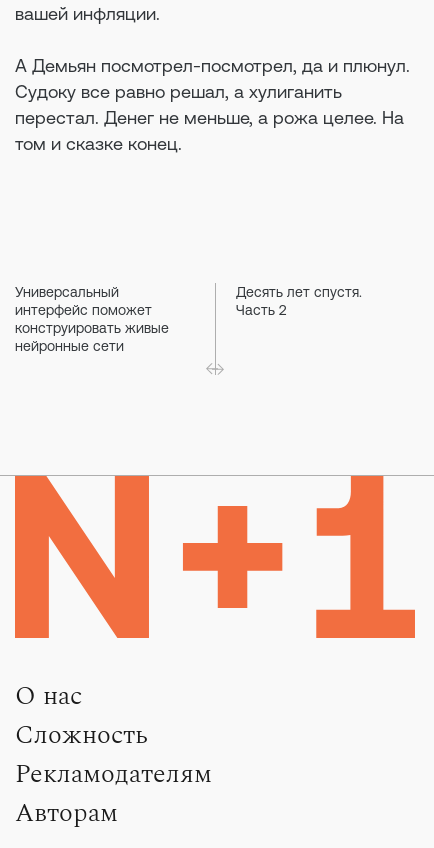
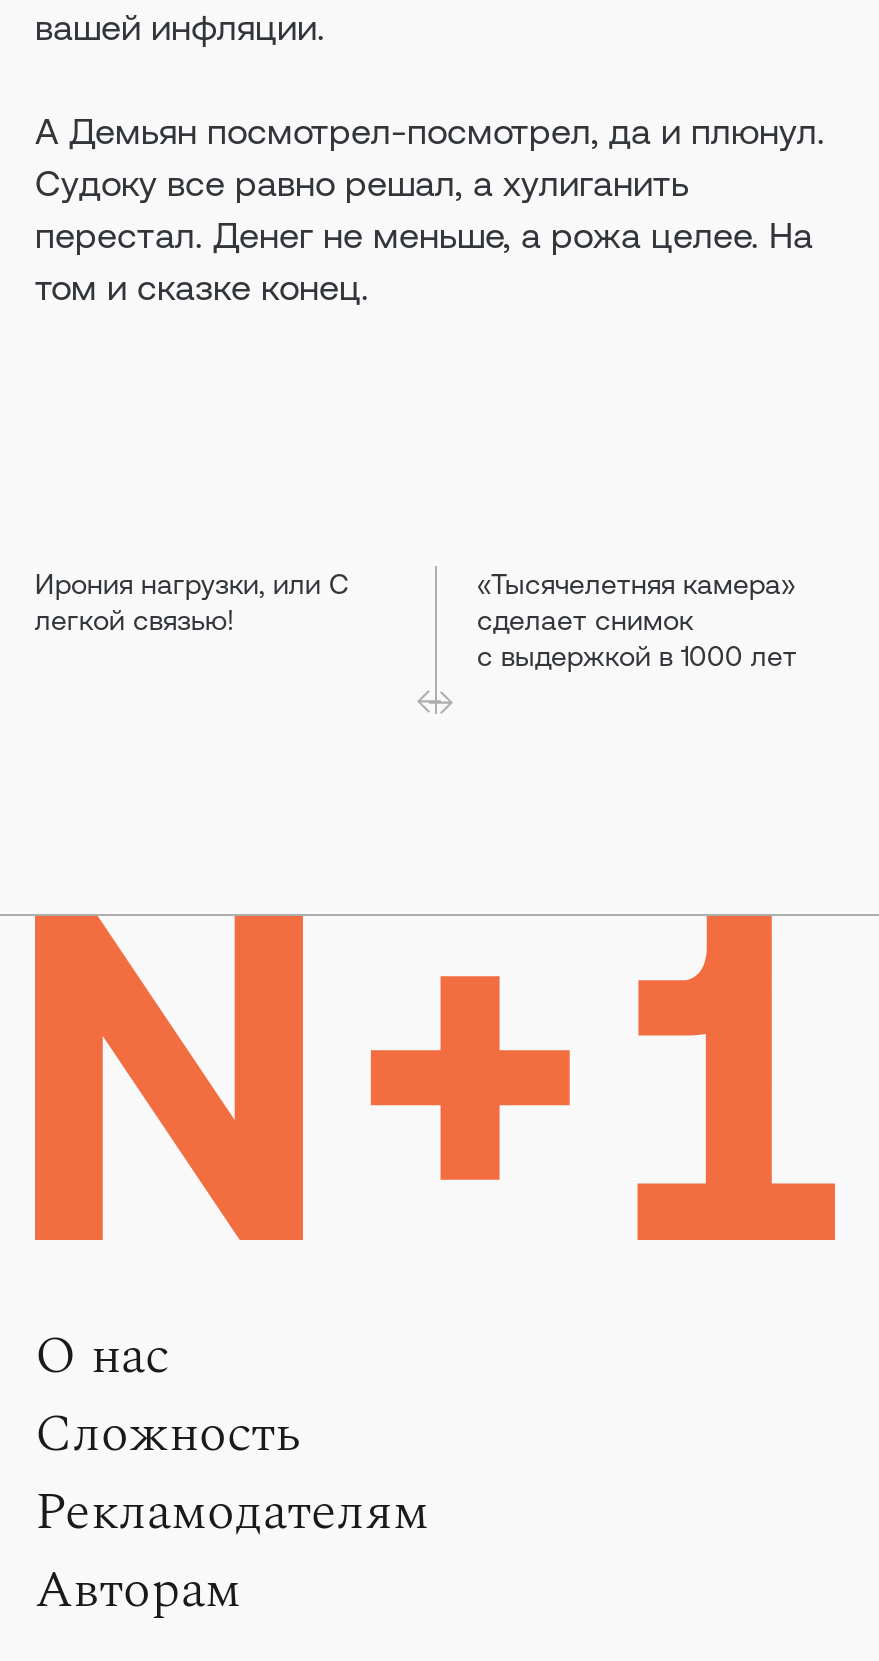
- Универсальный
- интерфейс поможет
- конструировать живые
- нейронные сети
+ Ирония нагрузки, или С
+ легкой связью!

- Десять лет спустя.
- Часть 2
+ «Тысячелетняя камера»
+ сделает снимок
+ с выдержкой в 1000 лет
